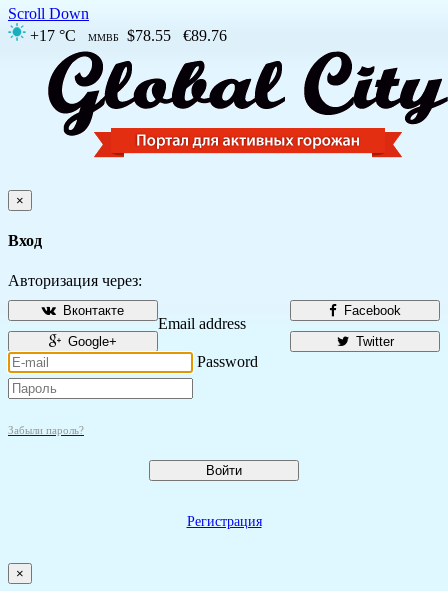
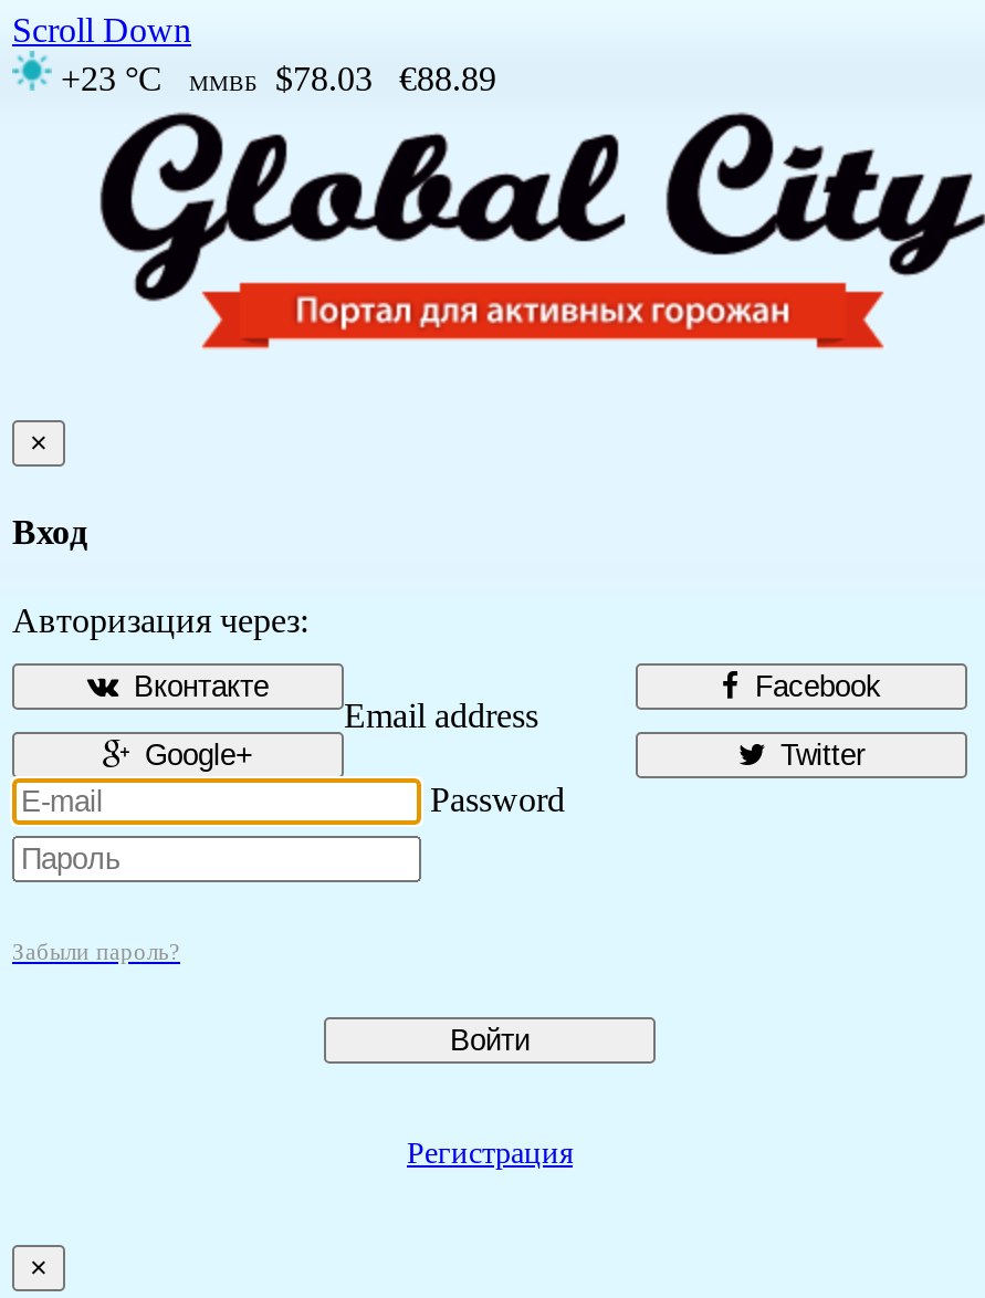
- +17 °C
+ +23 °C

- ММВБ $78.55 €89.76
+ ММВБ $78.03 €88.89
